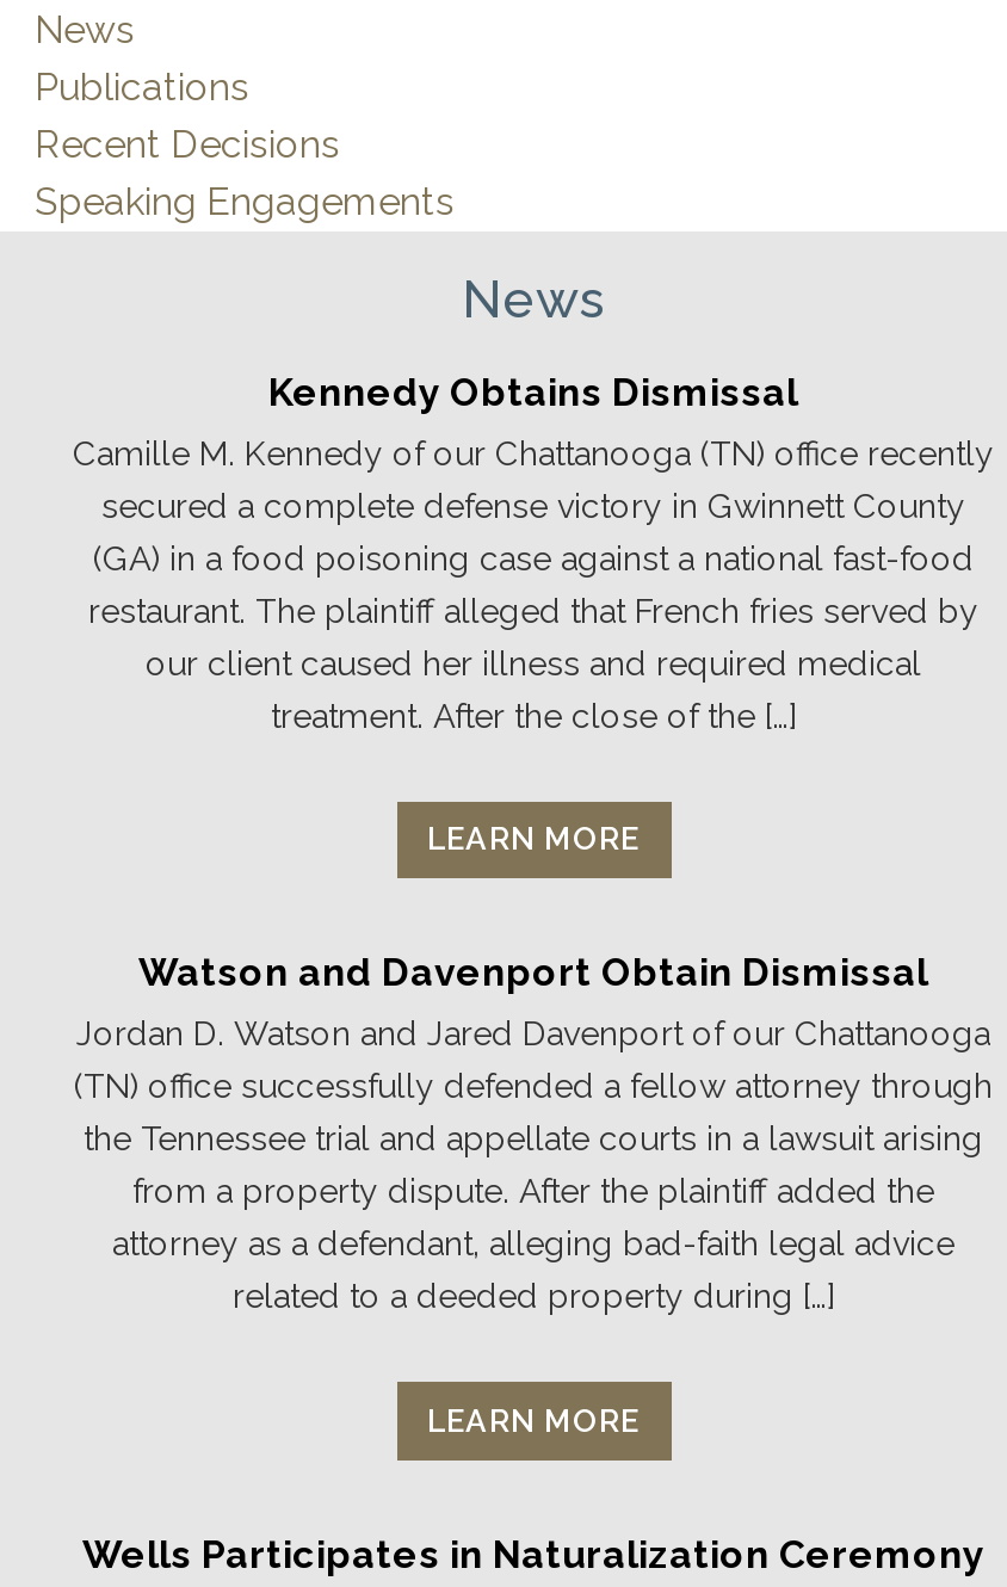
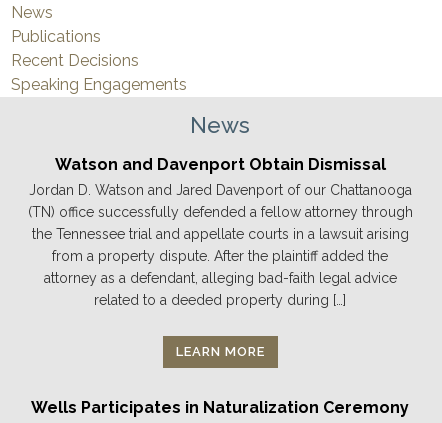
- Kennedy Obtains Dismissal
- Camille M. Kennedy of our Chattanooga (TN) office recently
- secured a complete defense victory in Gwinnett County
- (GA) in a food poisoning case against a national fast-food
- restaurant. The plaintiff alleged that French fries served by
- our client caused her illness and required medical
- treatment. After the close of the […]
- LEARN MORE
